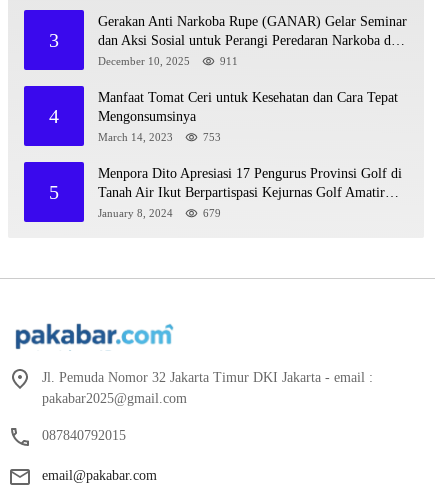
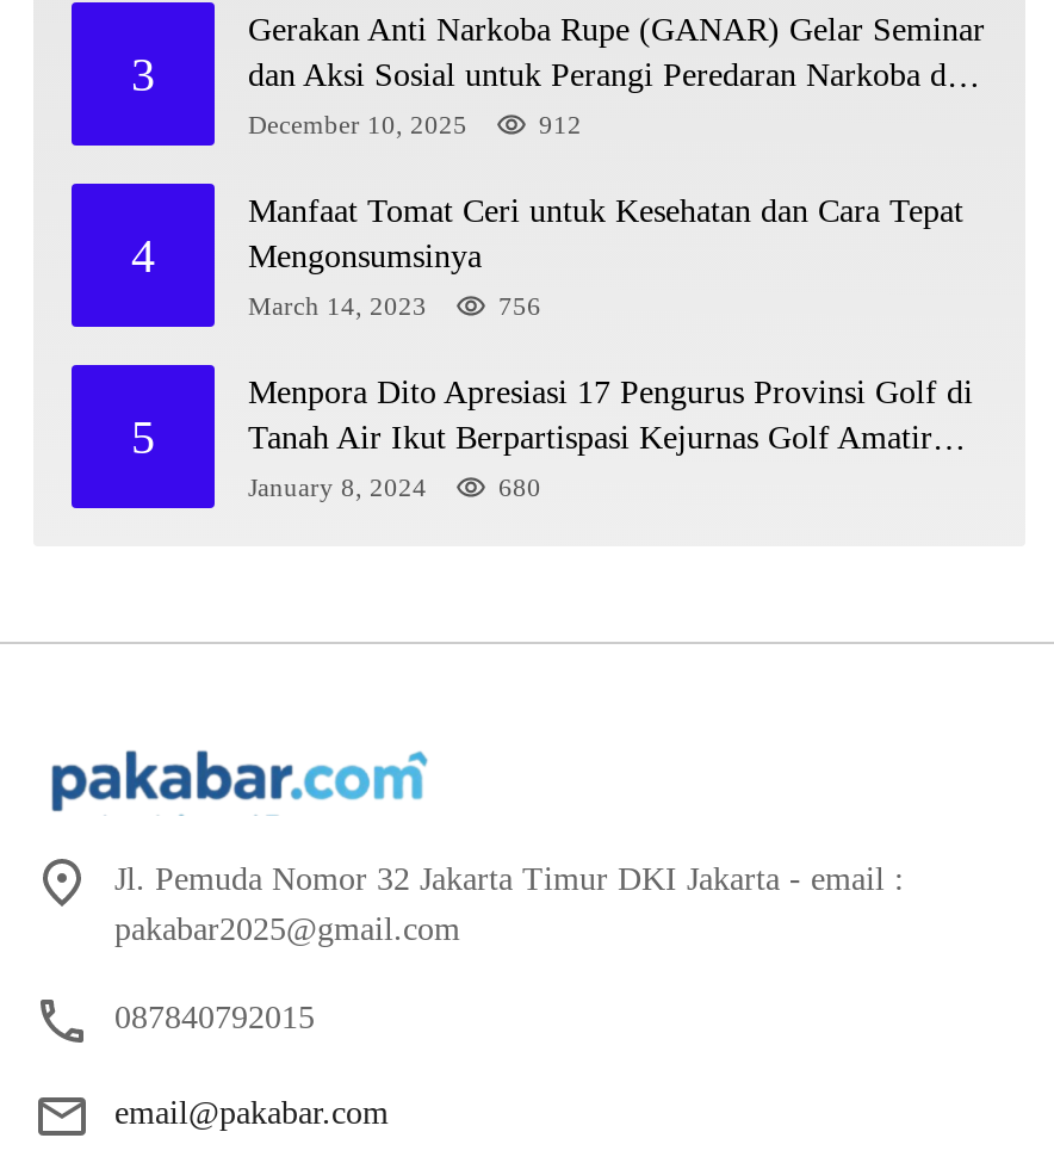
- 911
+ 912

- 753
+ 756

- 679
+ 680
